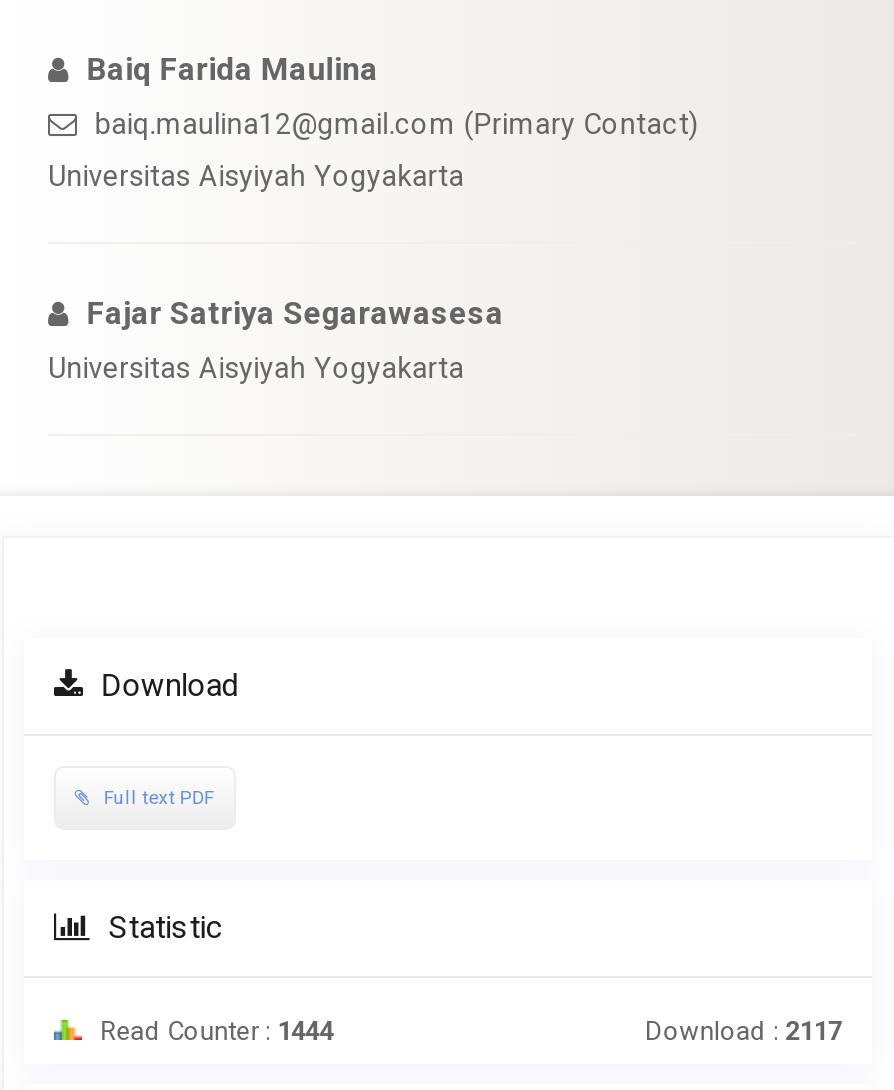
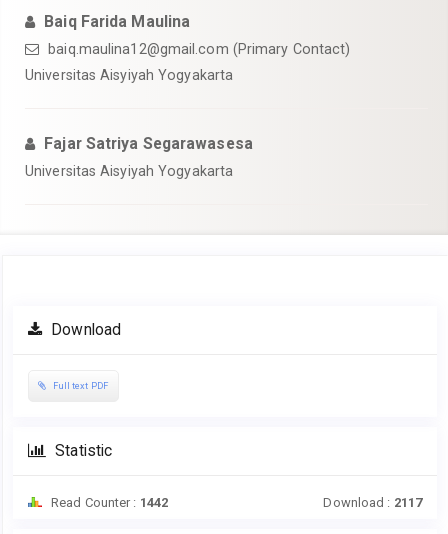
- Read Counter : 1444
+ Read Counter : 1442
